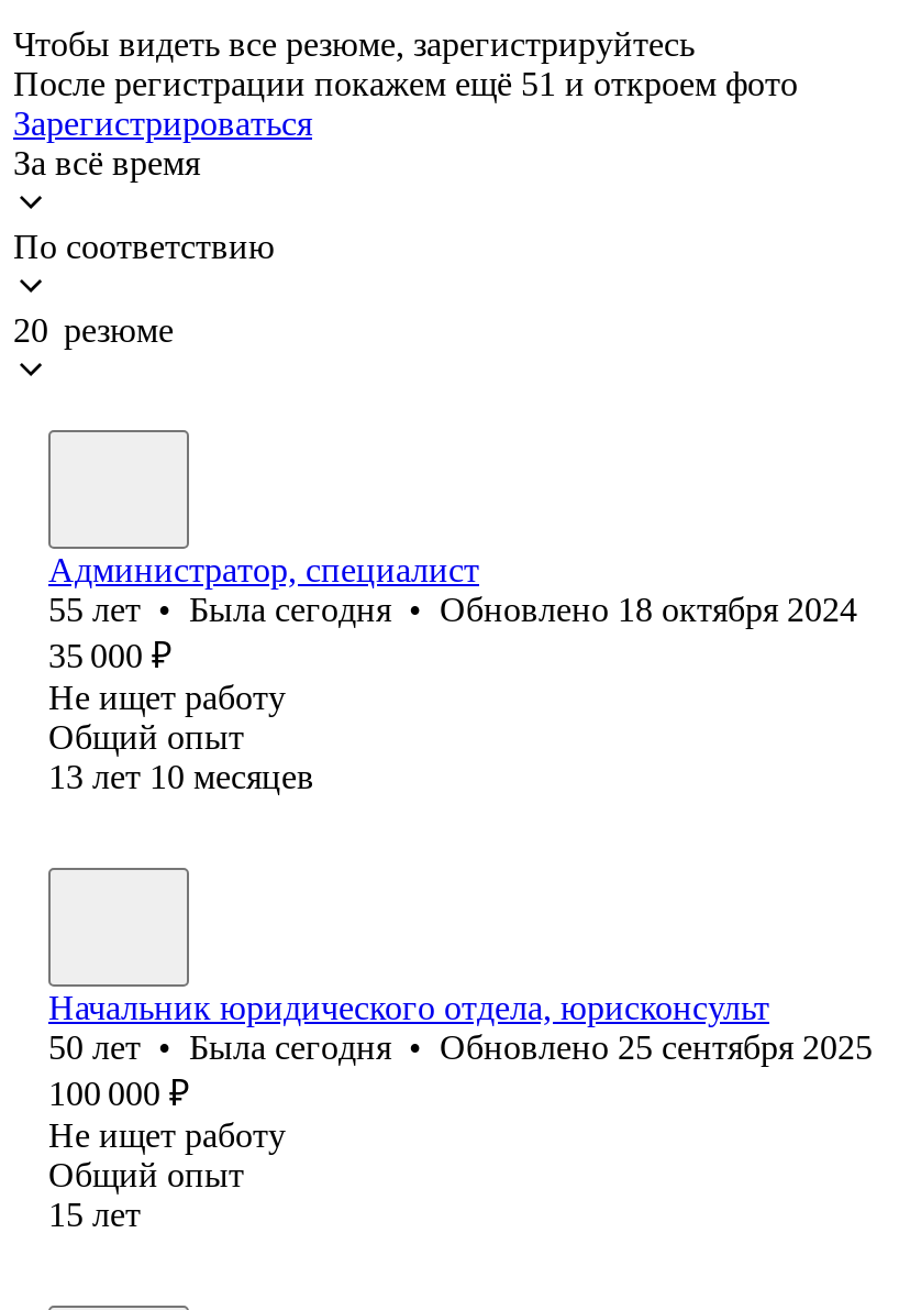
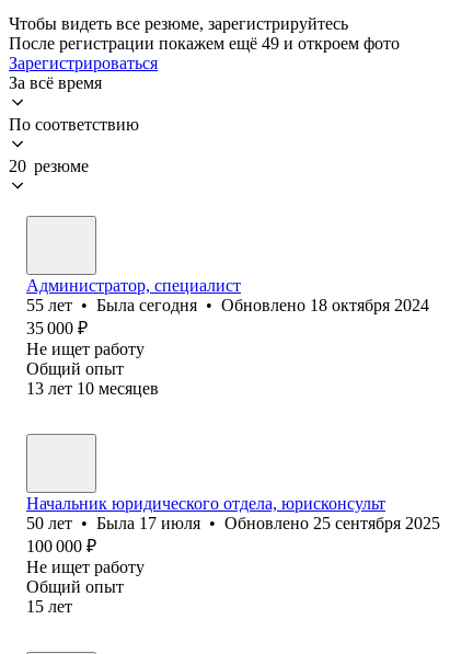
- После регистрации покажем ещё 51 и откроем фото
+ После регистрации покажем ещё 49 и откроем фото

- 50 лет • Была сегодня • Обновлено 25 сентября 2025
+ 50 лет • Была 17 июля • Обновлено 25 сентября 2025
